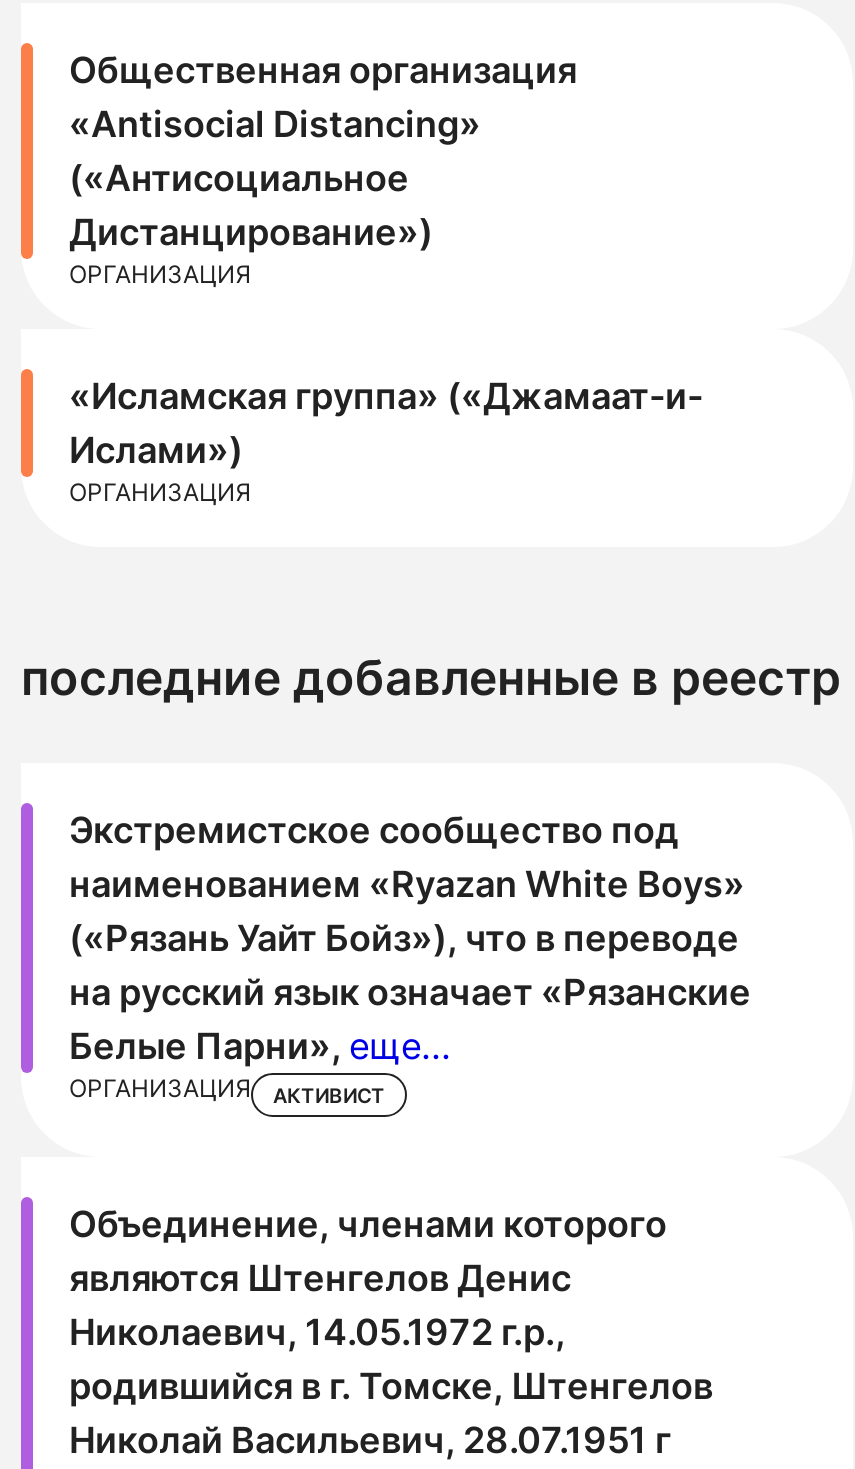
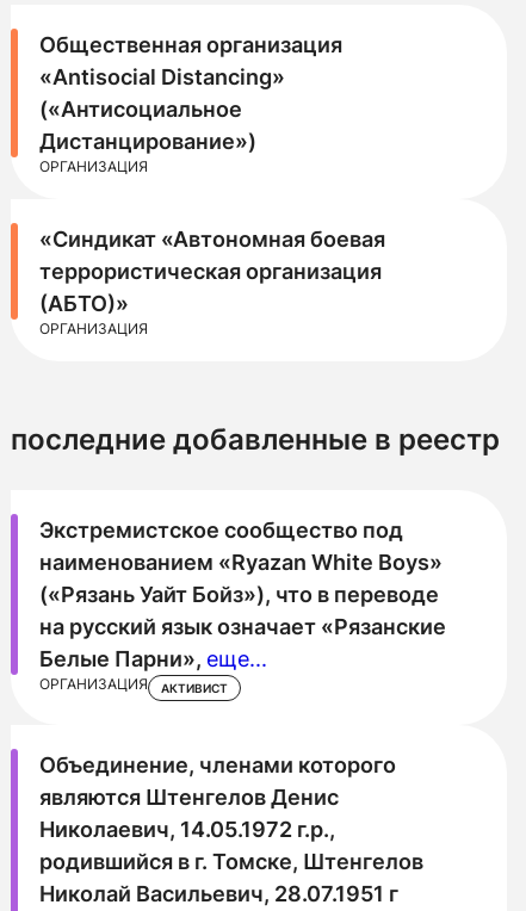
- «Исламская группа» («Джамаат-и-
- Ислами»)
+ «Синдикат «Автономная боевая
+ террористическая организация
+ (АБТО)»
